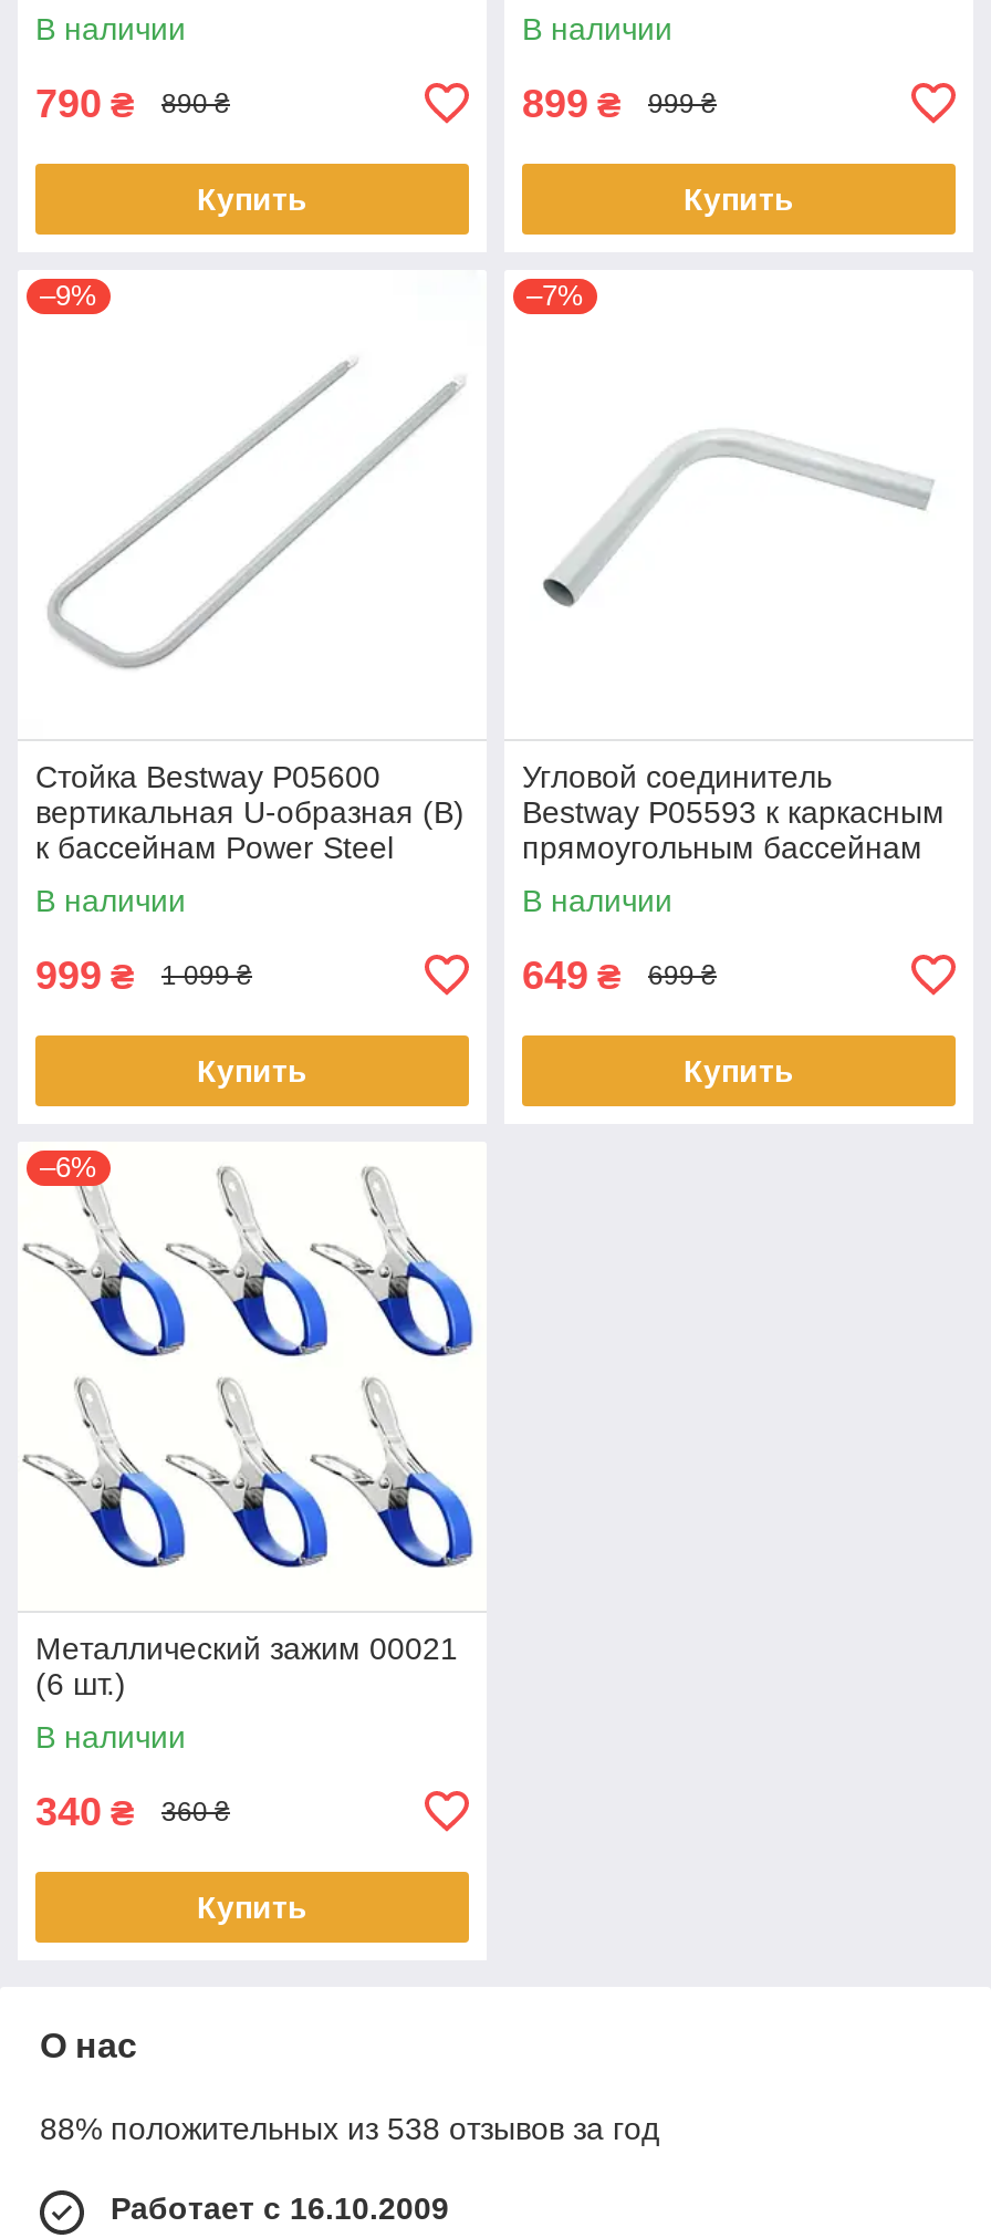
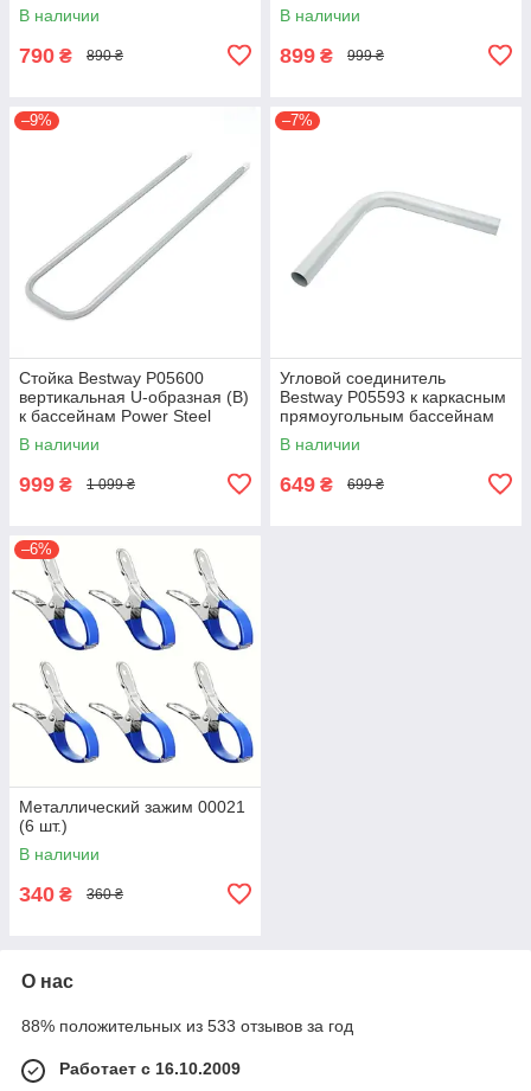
- Купить

- Купить

- Купить

- Купить

- Купить

- 88% положительных из 538 отзывов за год
+ 88% положительных из 533 отзывов за год
